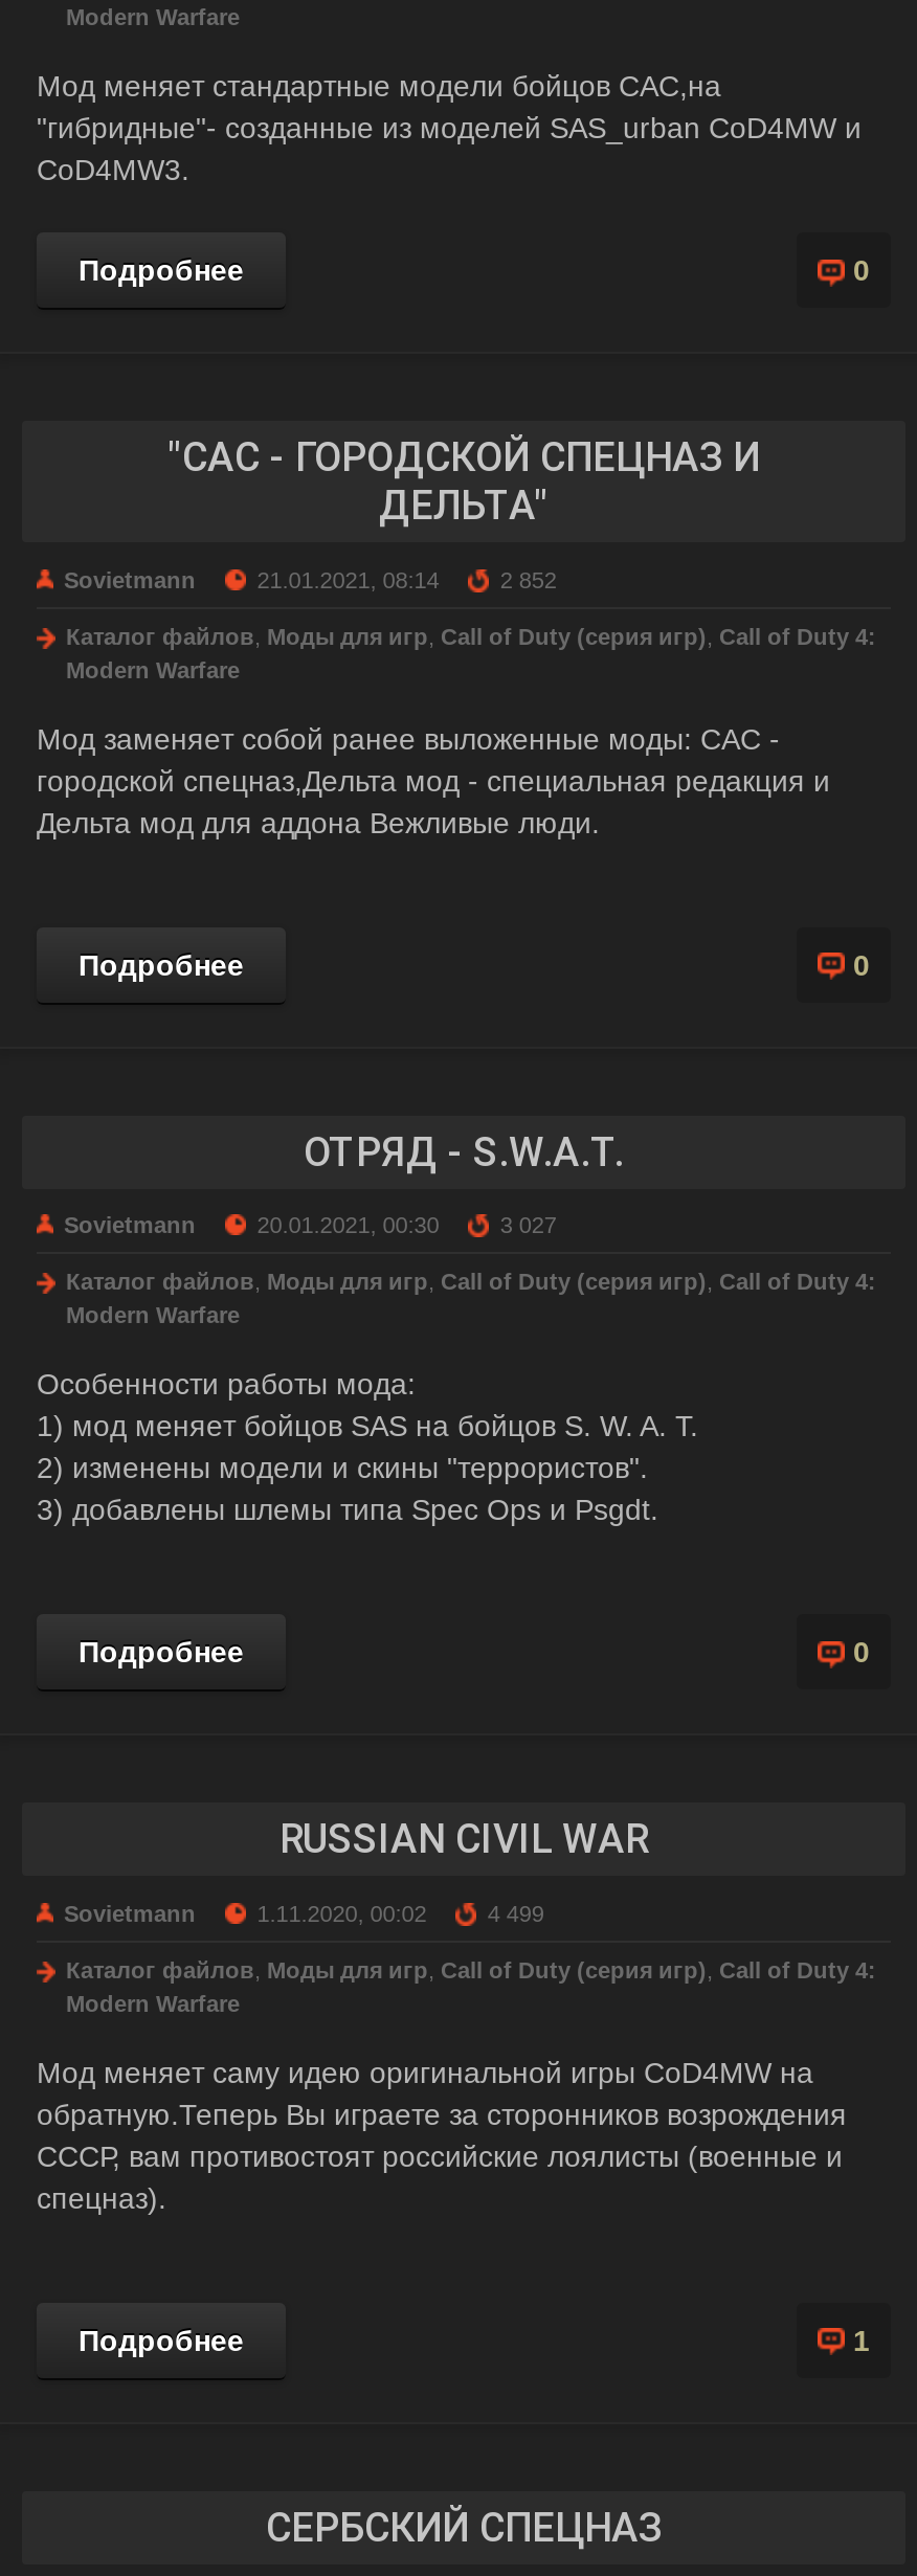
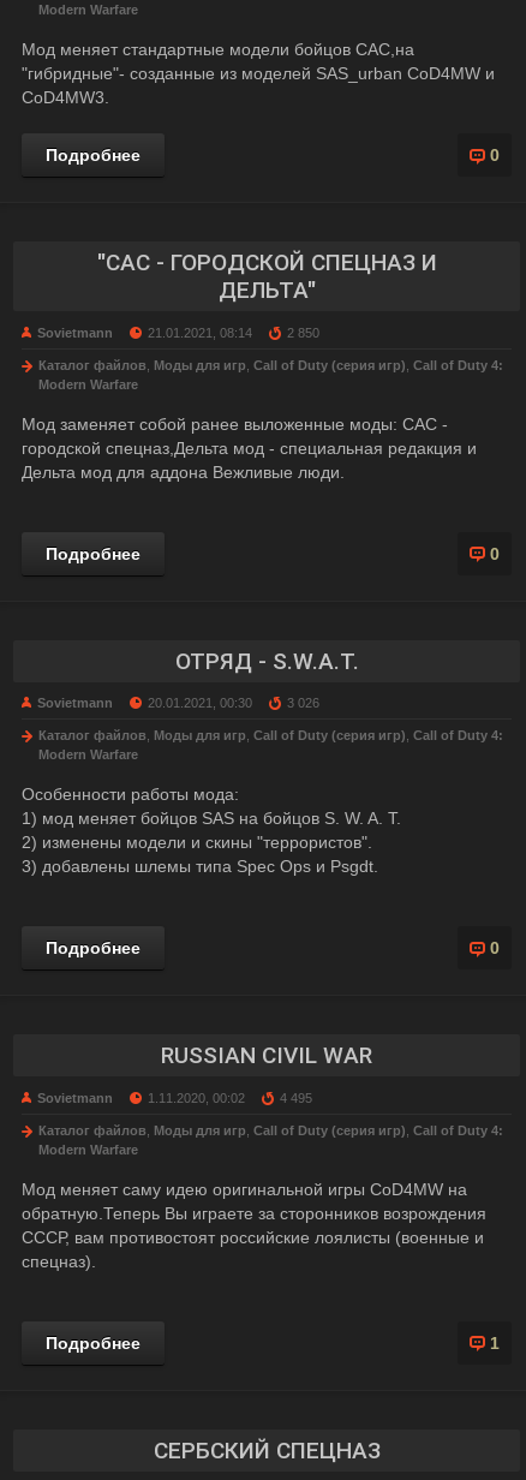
- 2 852
+ 2 850

- 3 027
+ 3 026

- 4 499
+ 4 495
